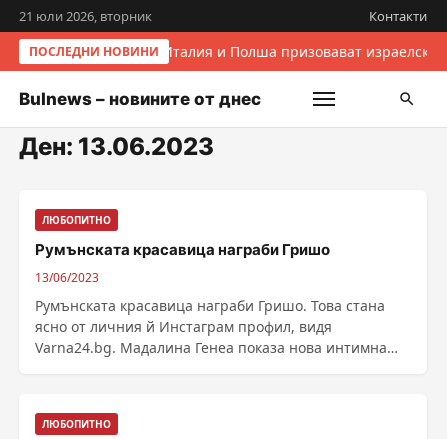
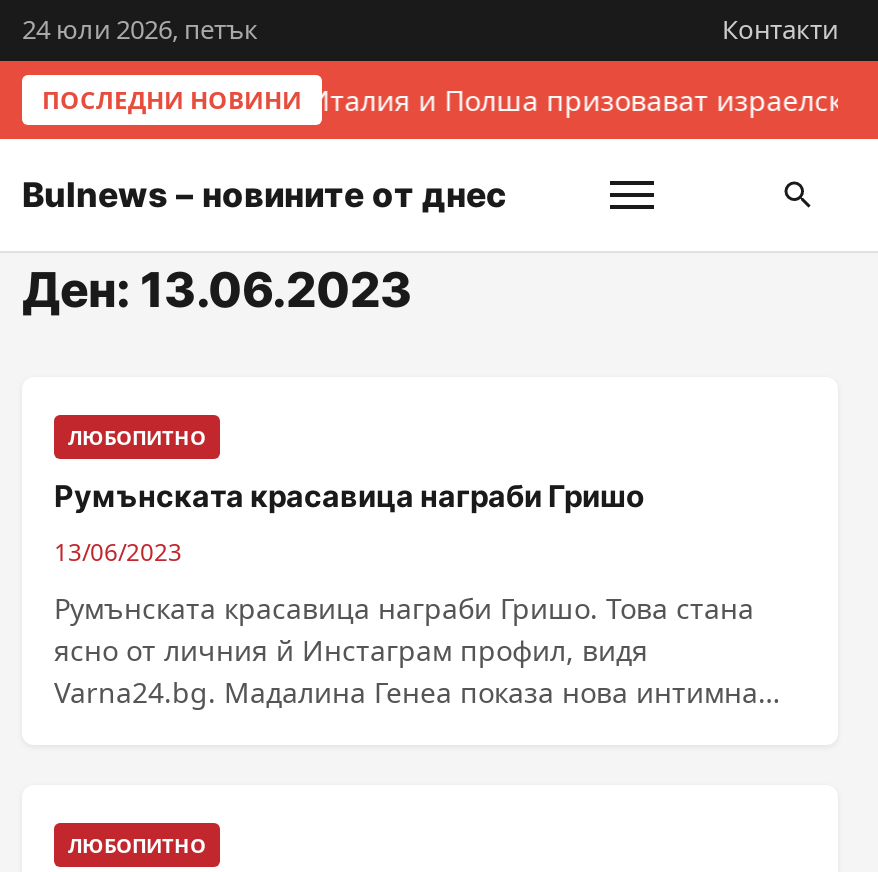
- 21 юли 2026, вторник
+ 24 юли 2026, петък
